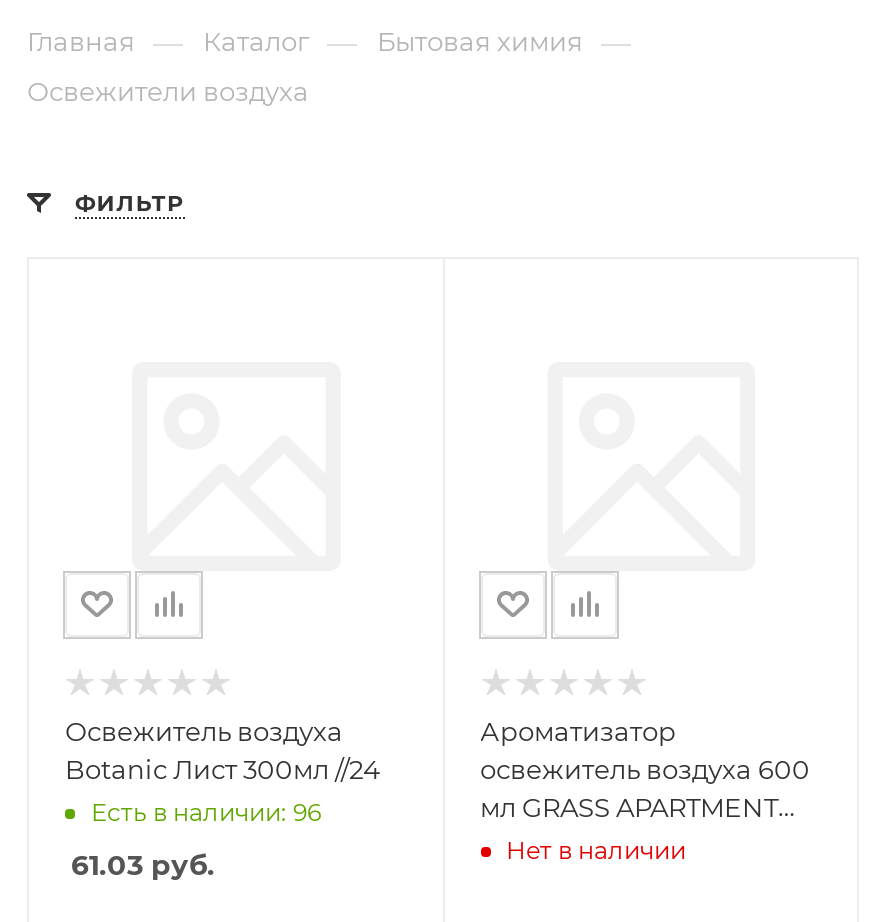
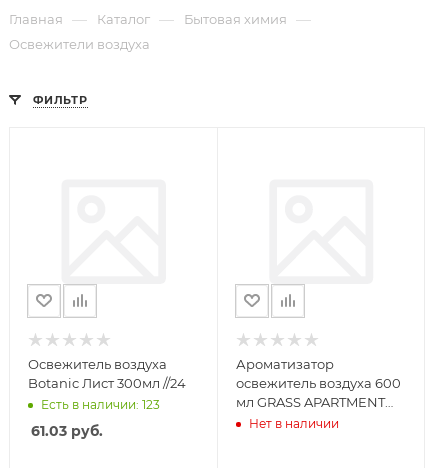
- Есть в наличии: 96
+ Есть в наличии: 123
